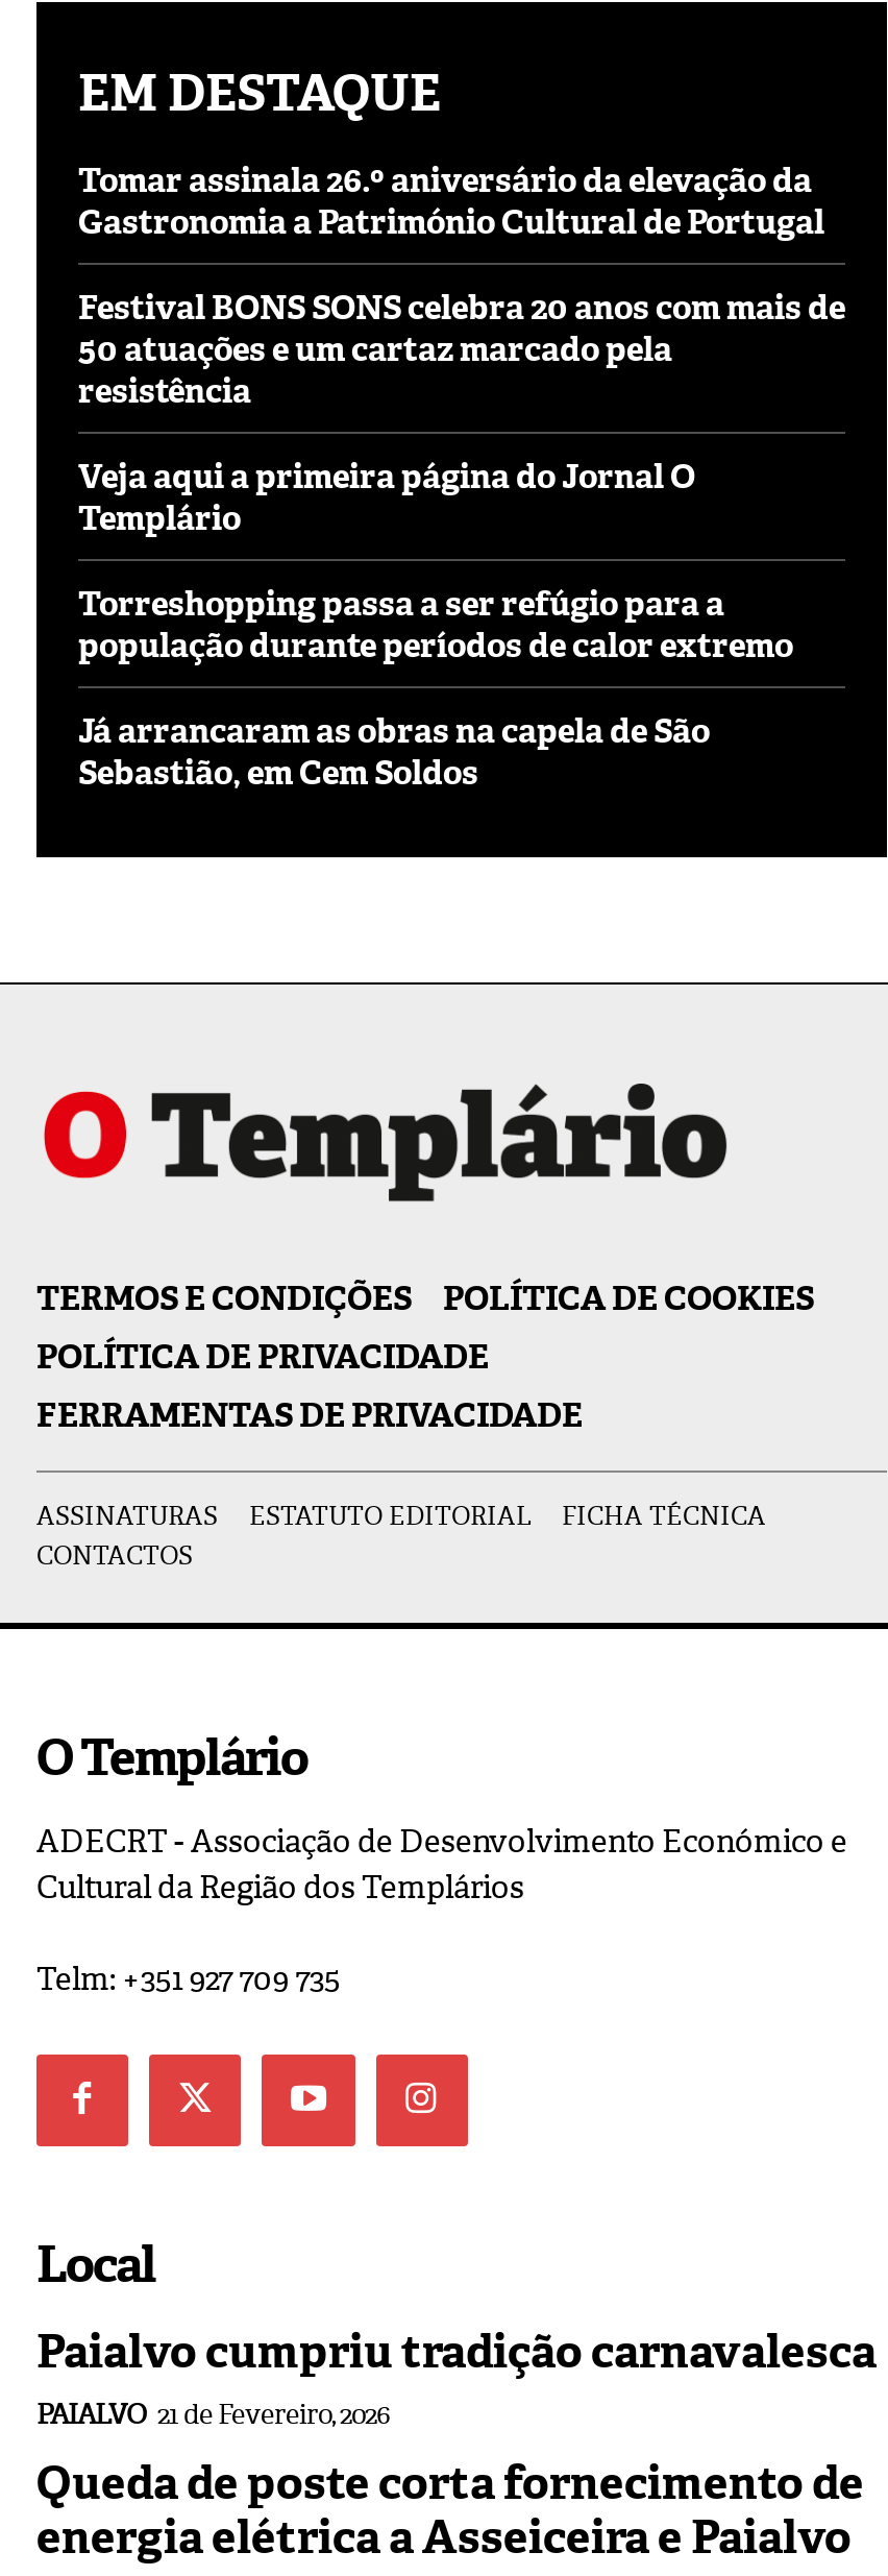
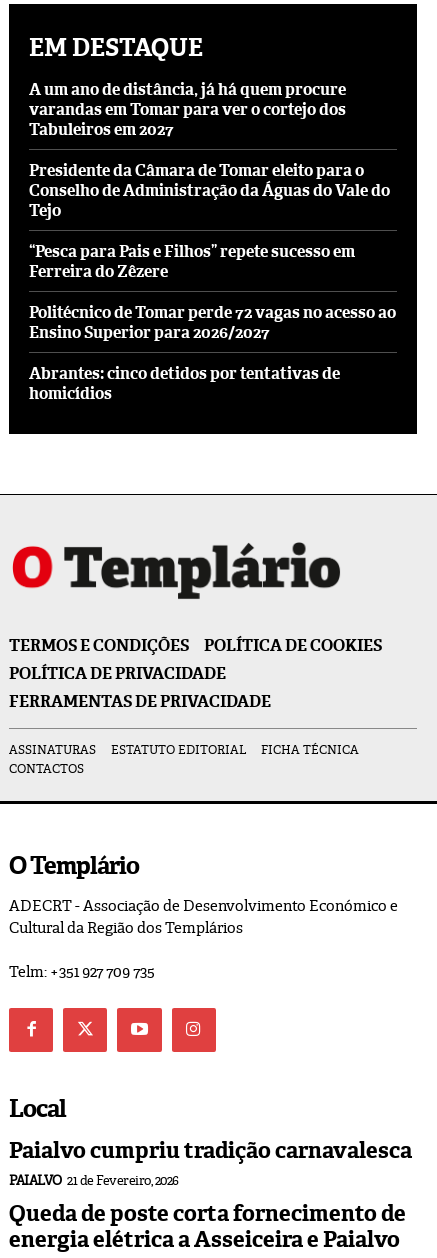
- Tomar assinala 26.º aniversário da elevação da
- Gastronomia a Património Cultural de Portugal
+ A um ano de distância, já há quem procure
+ varandas em Tomar para ver o cortejo dos
+ Tabuleiros em 2027

- Festival BONS SONS celebra 20 anos com mais de
- 50 atuações e um cartaz marcado pela
- resistência
+ Presidente da Câmara de Tomar eleito para o
+ Conselho de Administração da Águas do Vale do
+ Tejo

- Veja aqui a primeira página do Jornal O
- Templário
+ “Pesca para Pais e Filhos” repete sucesso em
+ Ferreira do Zêzere

- Torreshopping passa a ser refúgio para a
- população durante períodos de calor extremo
+ Politécnico de Tomar perde 72 vagas no acesso ao
+ Ensino Superior para 2026/2027

- Já arrancaram as obras na capela de São
- Sebastião, em Cem Soldos
+ Abrantes: cinco detidos por tentativas de
+ homicídios
